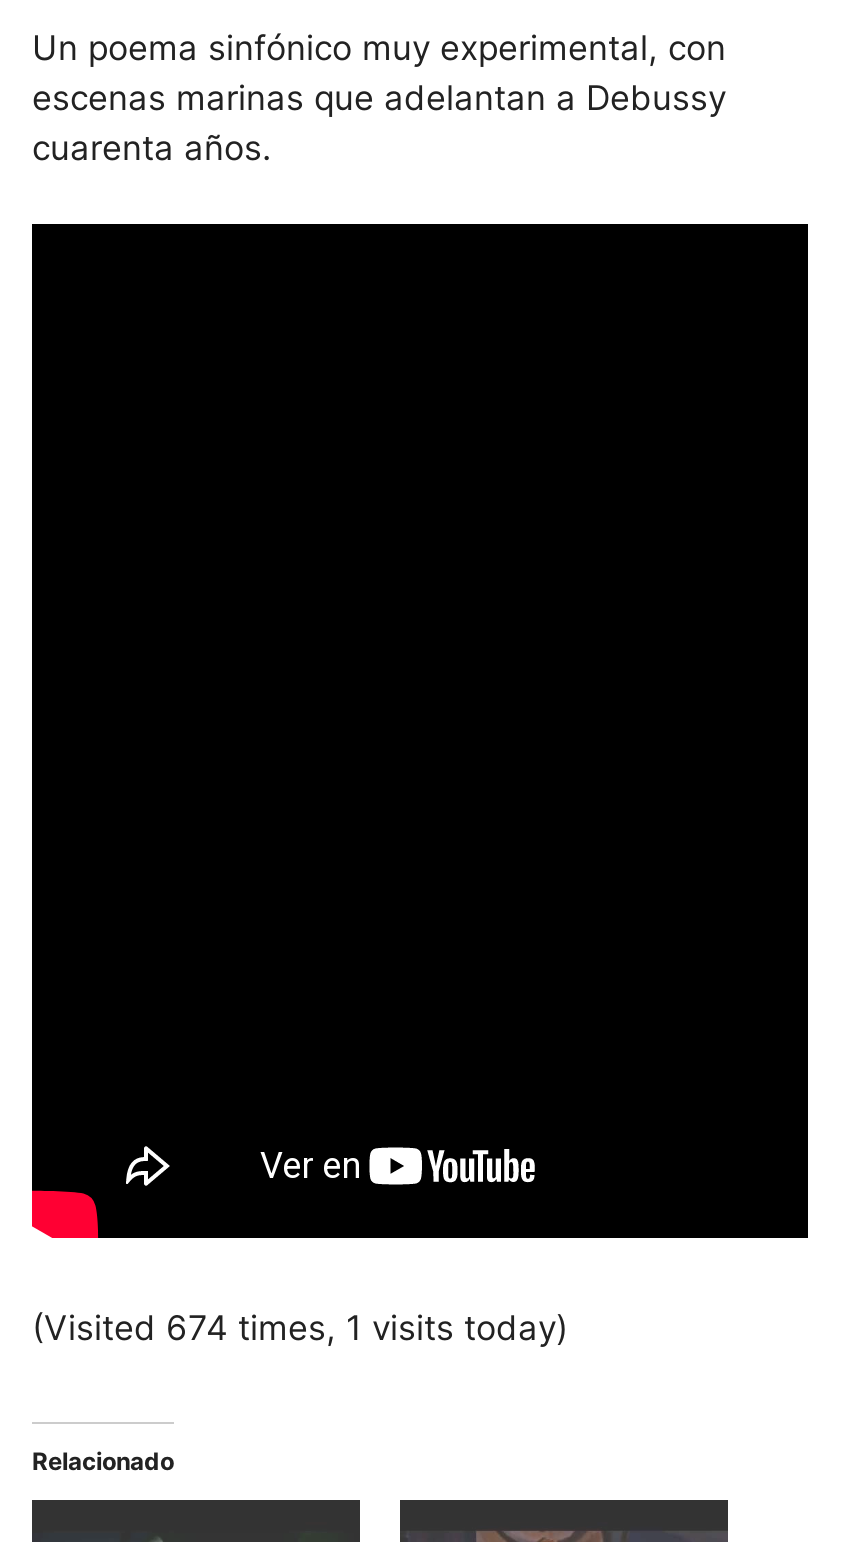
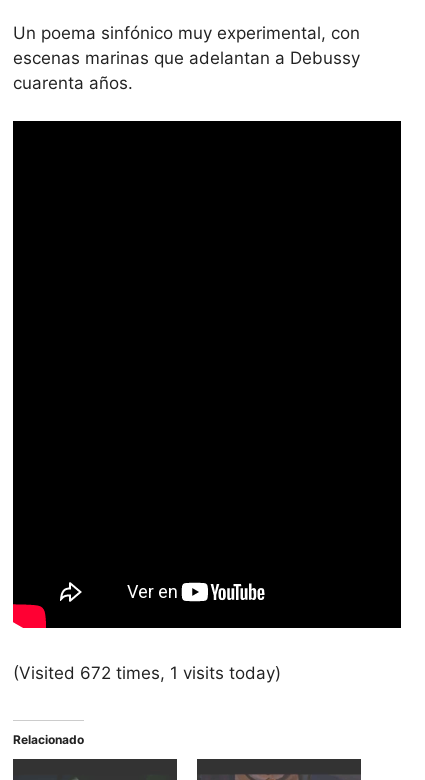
- (Visited 674 times, 1 visits today)
+ (Visited 672 times, 1 visits today)
